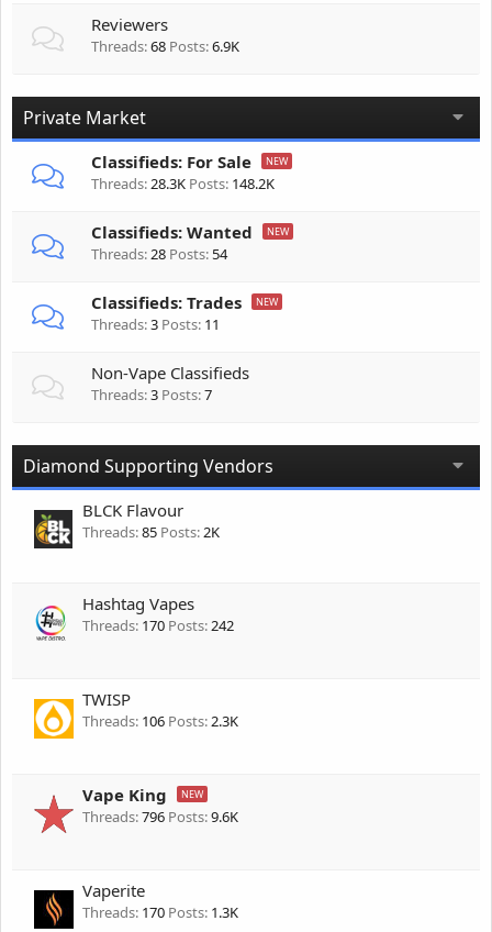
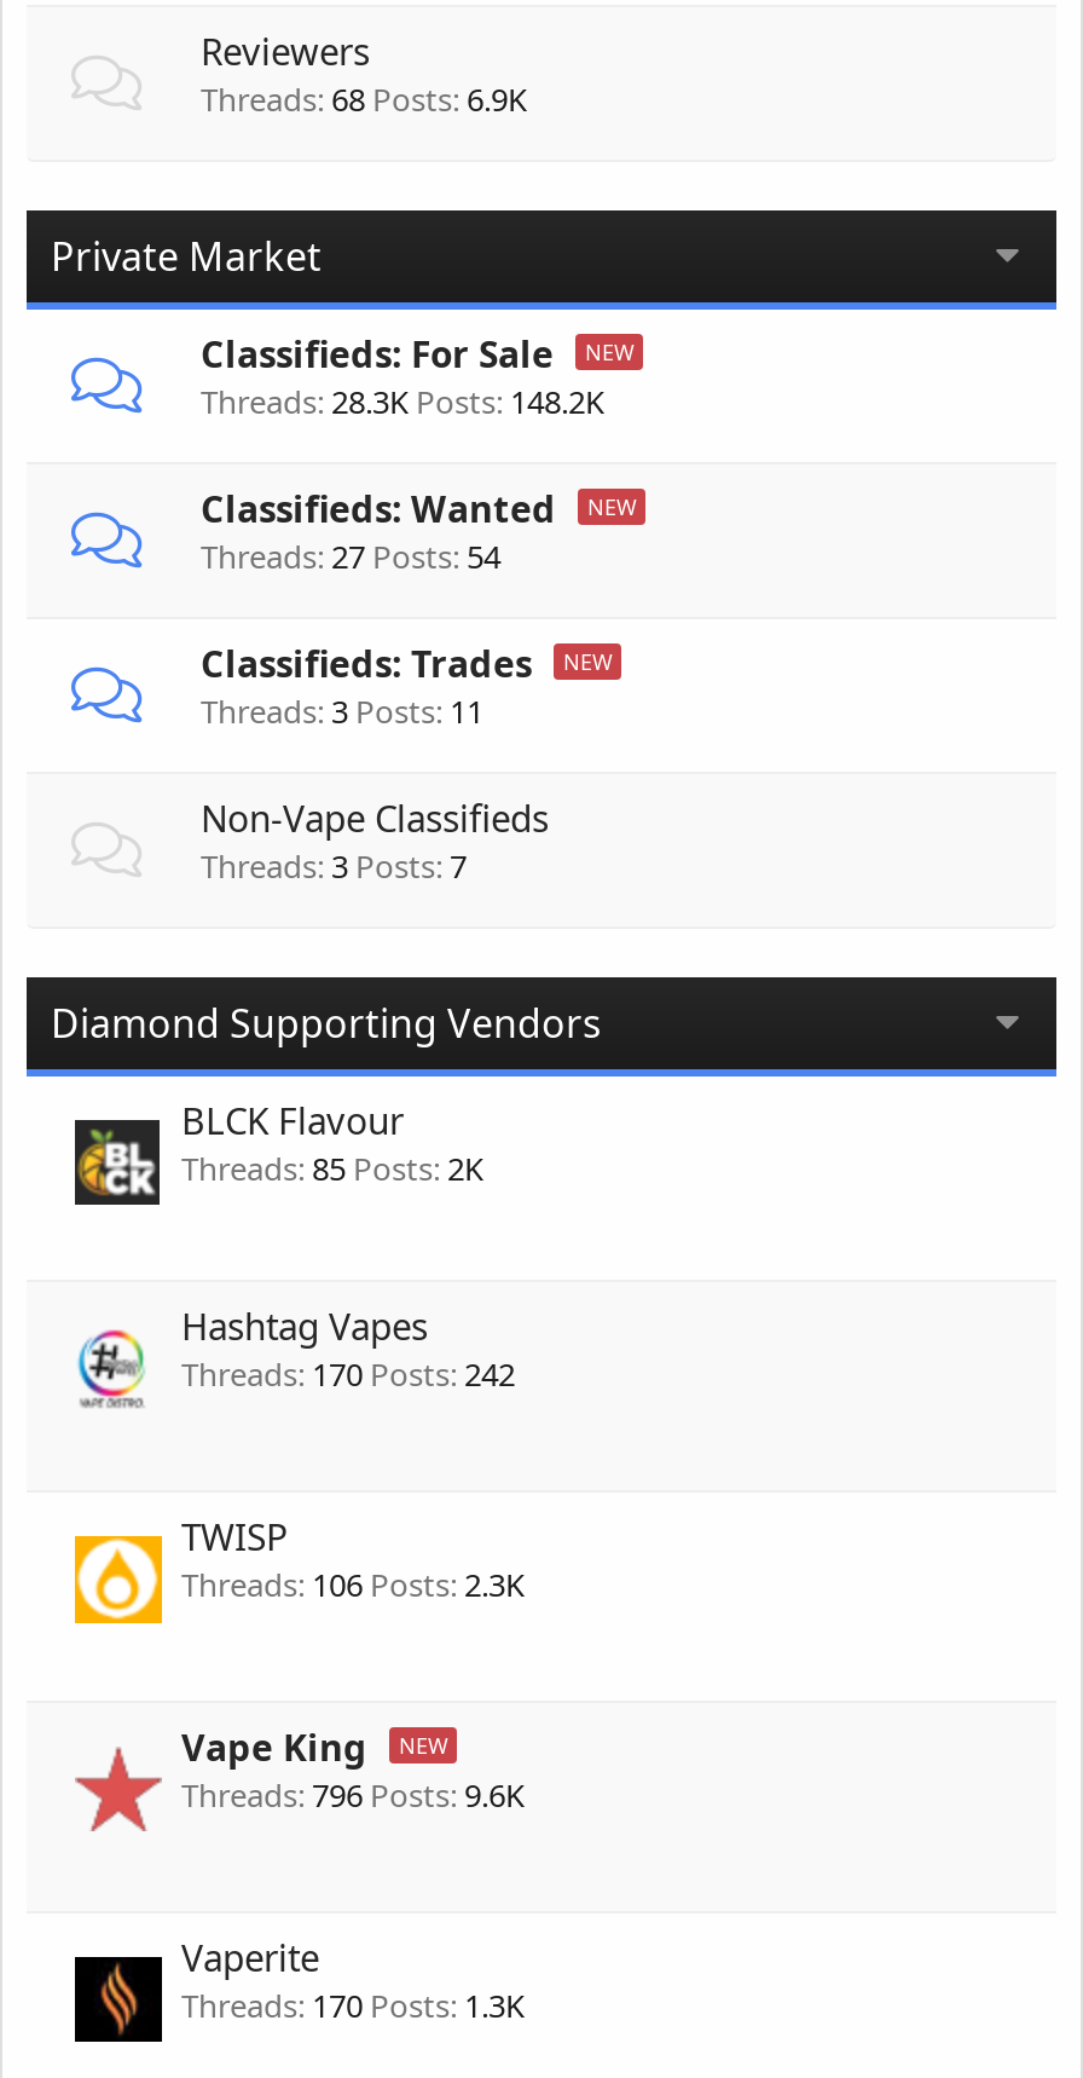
- Threads 28 Posts 54
+ Threads 27 Posts 54
